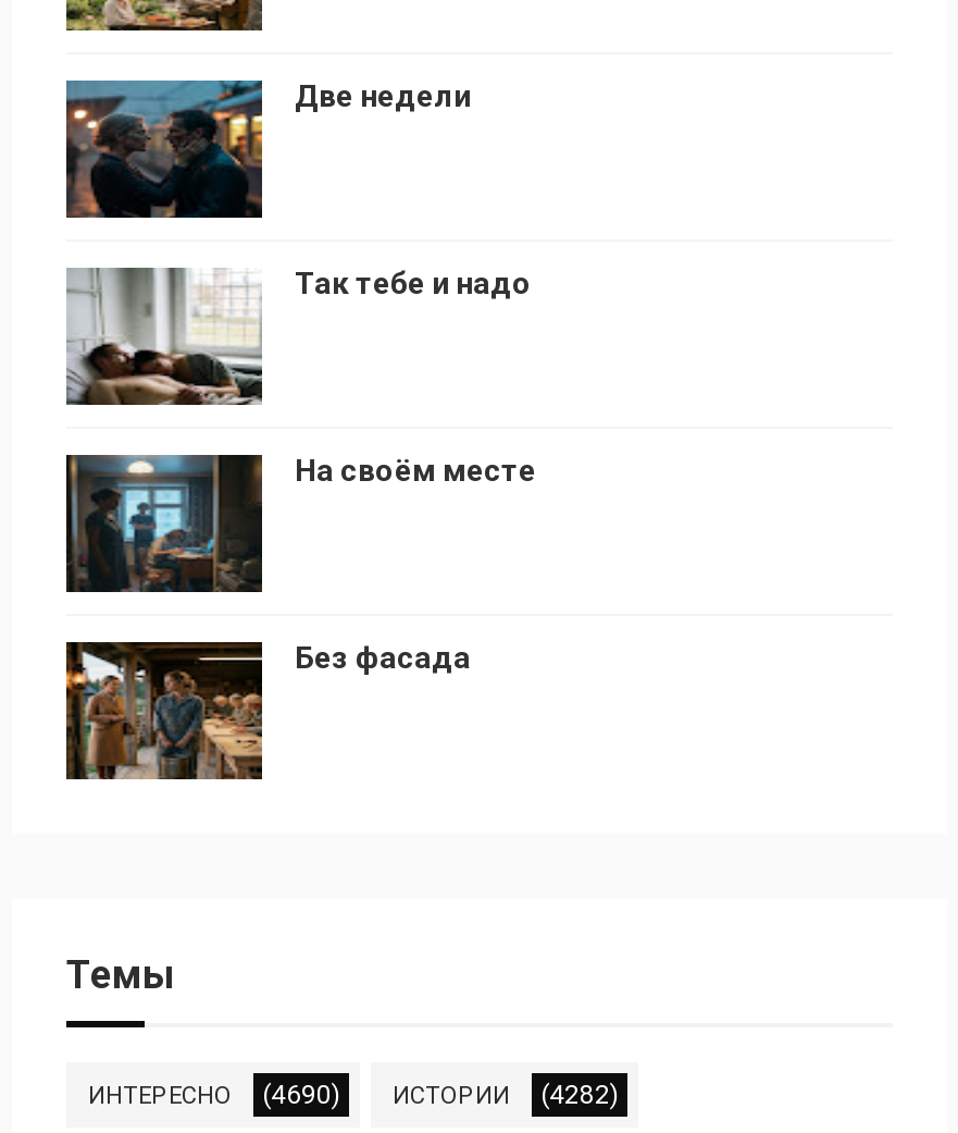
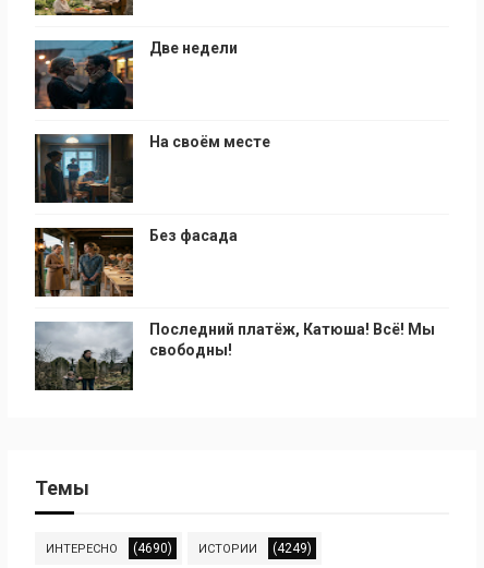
- [image]
- Так тебе и надо

moved up: [image] | На своём месте | Без фасада

moved up: [image]

+ [image]
+ Последний платёж, Катюша! Всё! Мы
+ свободны!

- ИНТЕРЕСНО (4690) ИСТОРИИ (4282)
+ ИНТЕРЕСНО (4690) ИСТОРИИ (4249)
